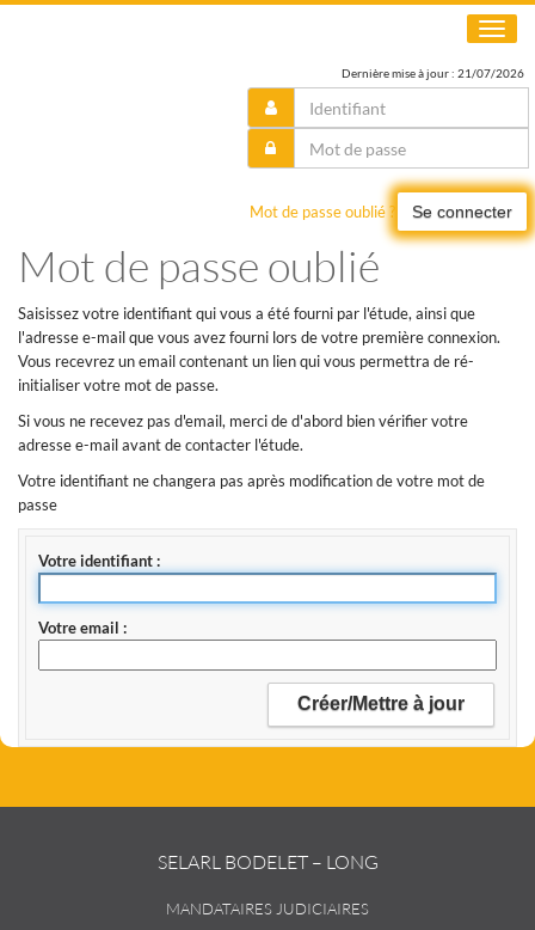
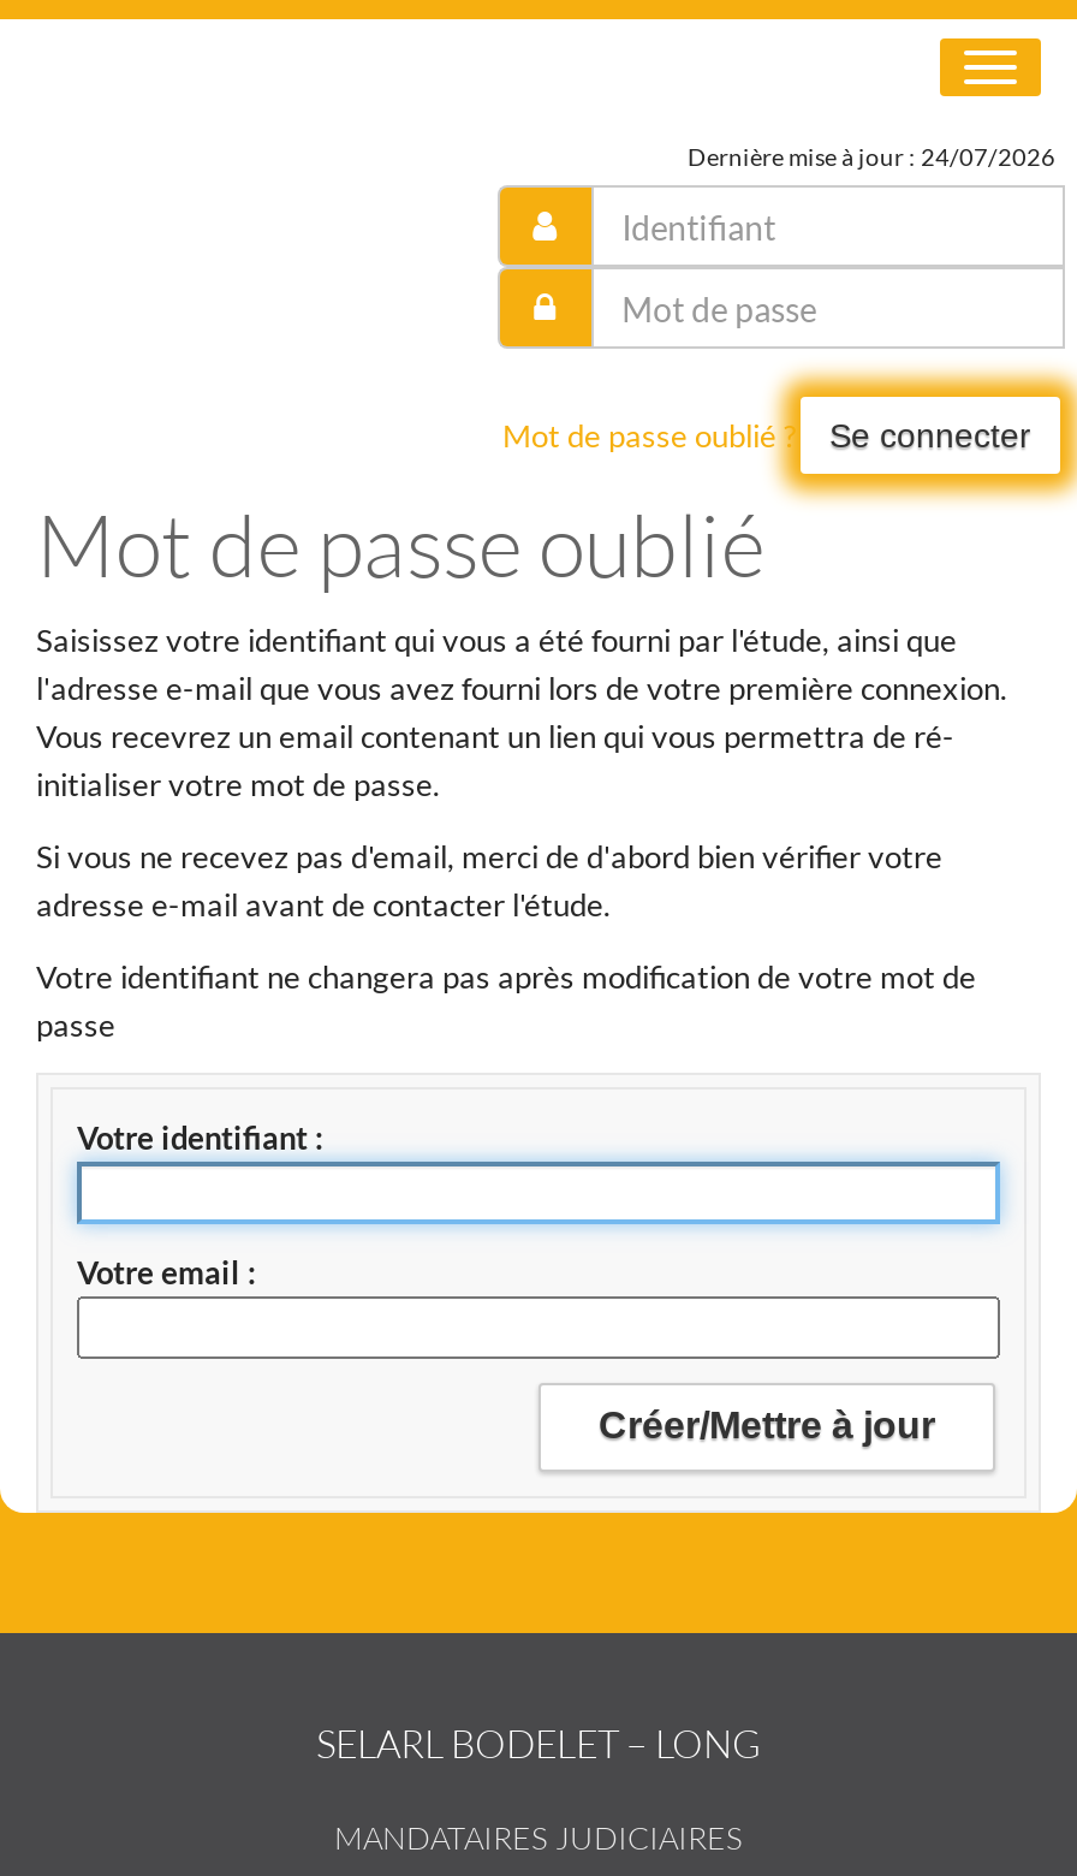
- Dernière mise à jour : 21/07/2026
+ Dernière mise à jour : 24/07/2026
